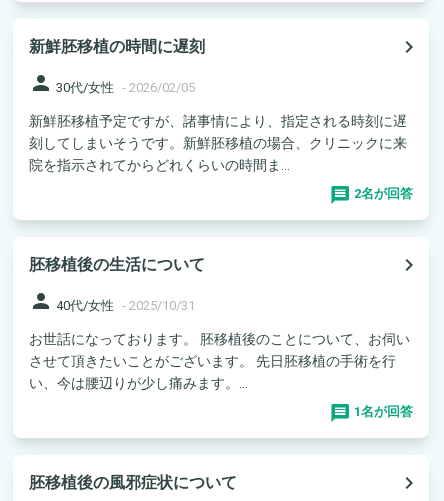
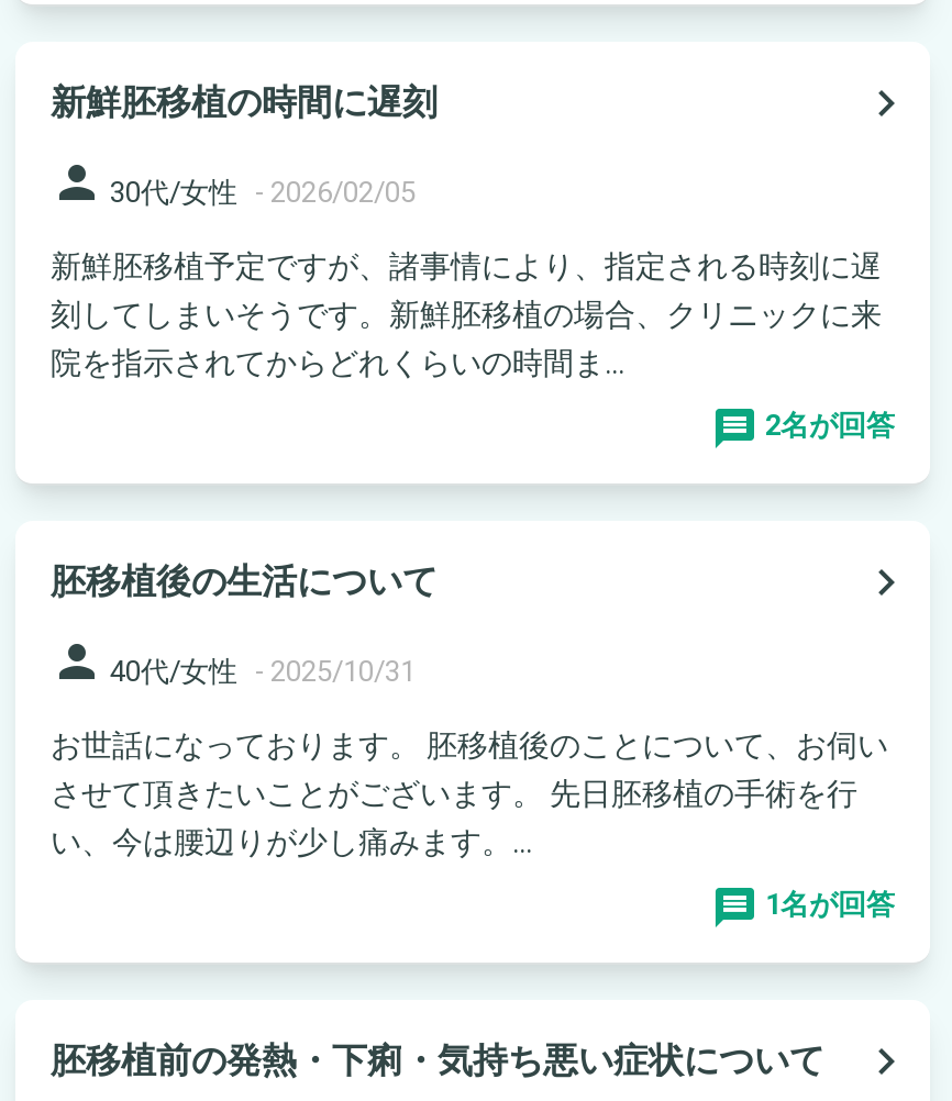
- 胚移植後の風邪症状について
+ 胚移植前の発熱・下痢・気持ち悪い症状について
